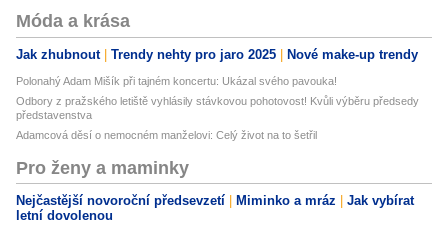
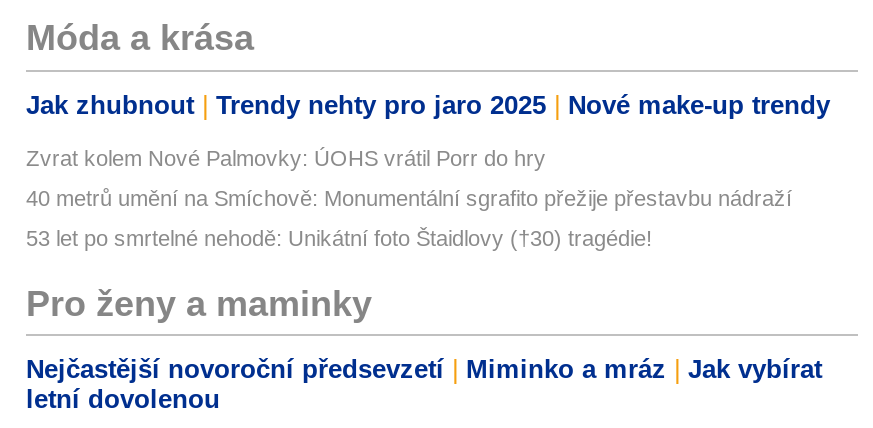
- Polonahý Adam Mišík při tajném koncertu: Ukázal svého pavouka!
+ Zvrat kolem Nové Palmovky: ÚOHS vrátil Porr do hry

- Odbory z pražského letiště vyhlásily stávkovou pohotovost! Kvůli výběru předsedy
- představenstva
+ 40 metrů umění na Smíchově: Monumentální sgrafito přežije přestavbu nádraží

- Adamcová děsí o nemocném manželovi: Celý život na to šetřil
+ 53 let po smrtelné nehodě: Unikátní foto Štaidlovy (†30) tragédie!
